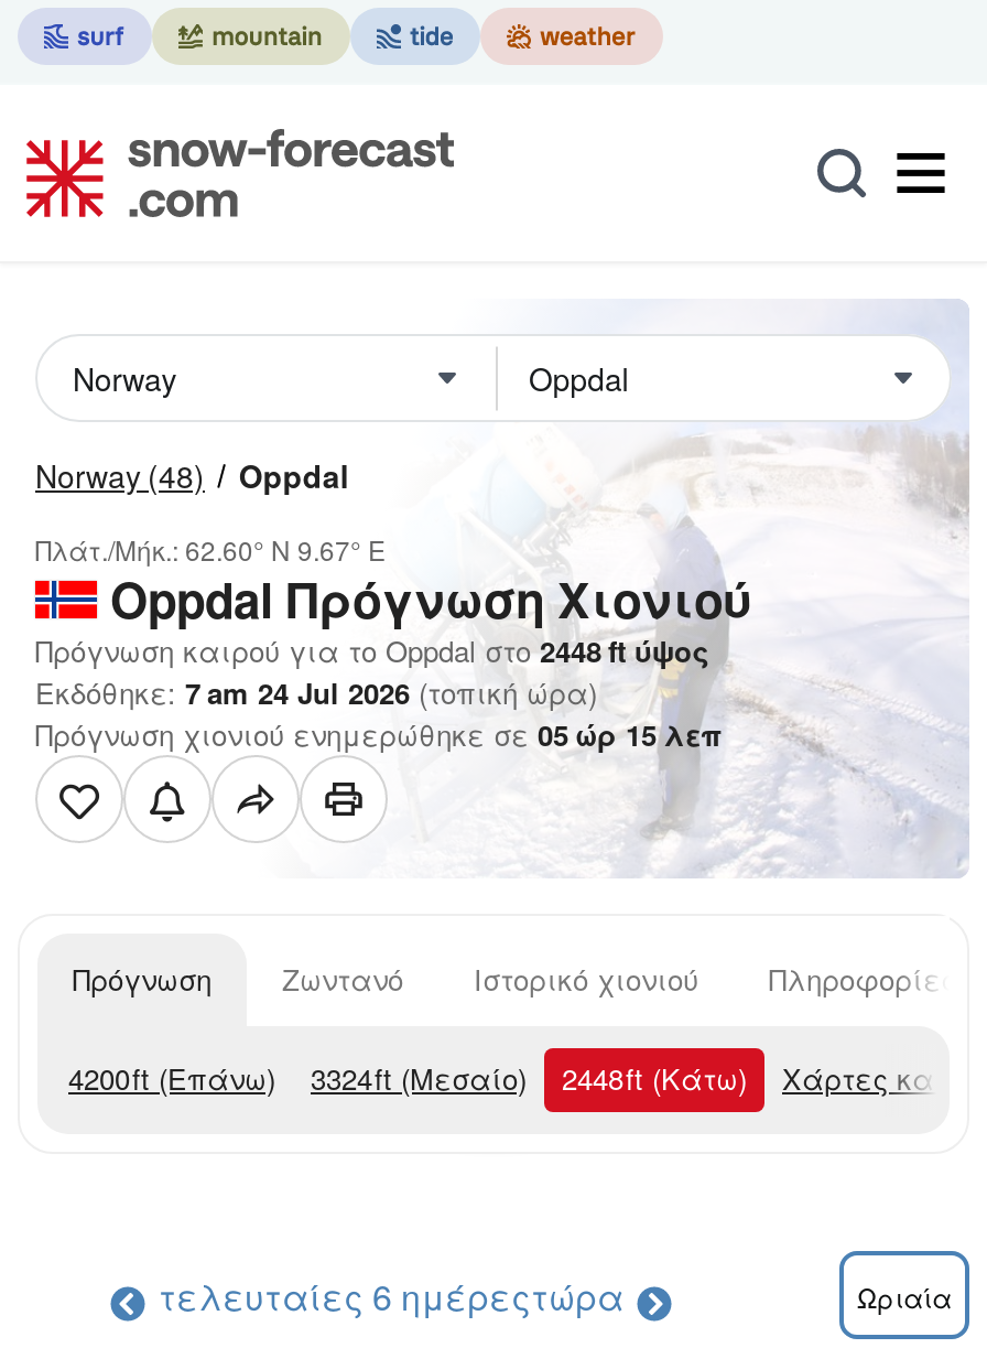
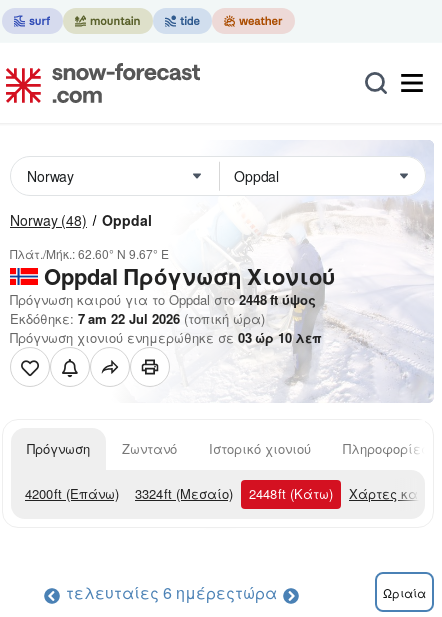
- Εκδόθηκε: 7 am 24 Jul 2026 (τοπική ώρα)
+ Εκδόθηκε: 7 am 22 Jul 2026 (τοπική ώρα)

- Πρόγνωση χιονιού ενημερώθηκε σε 05 ώρ 15 λεπ
+ Πρόγνωση χιονιού ενημερώθηκε σε 03 ώρ 10 λεπ
